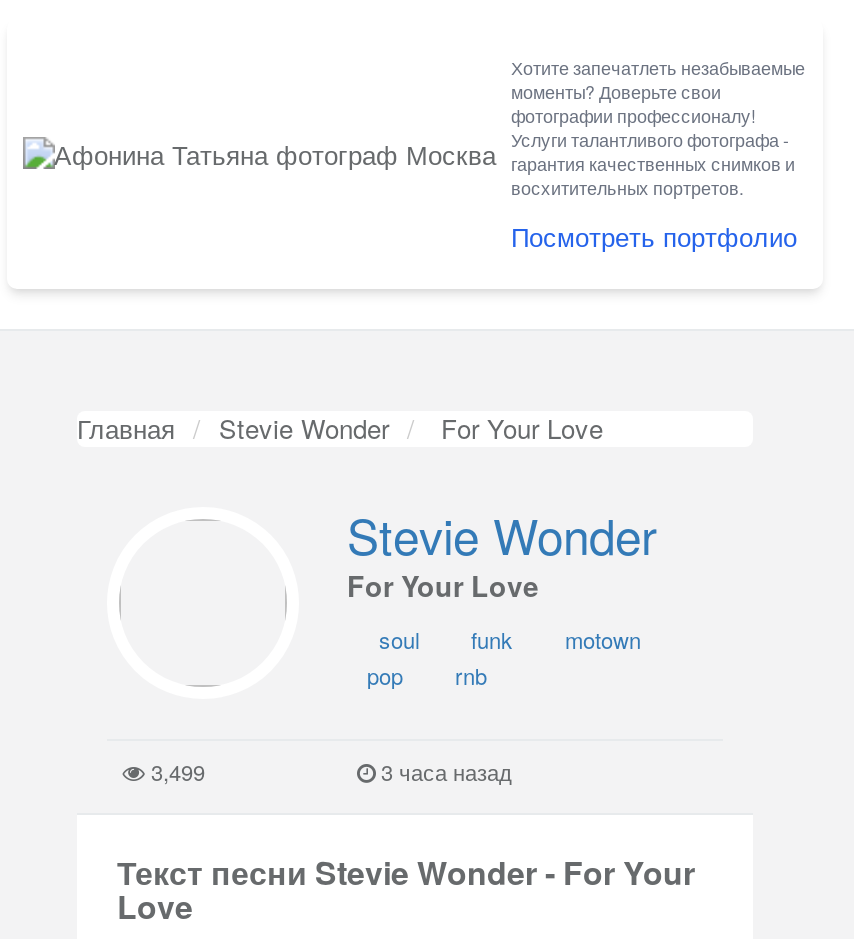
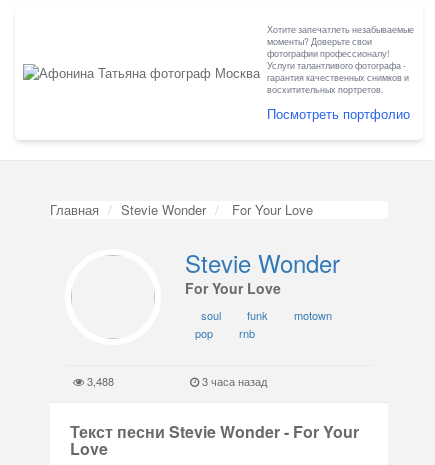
- 3,499
+ 3,488
